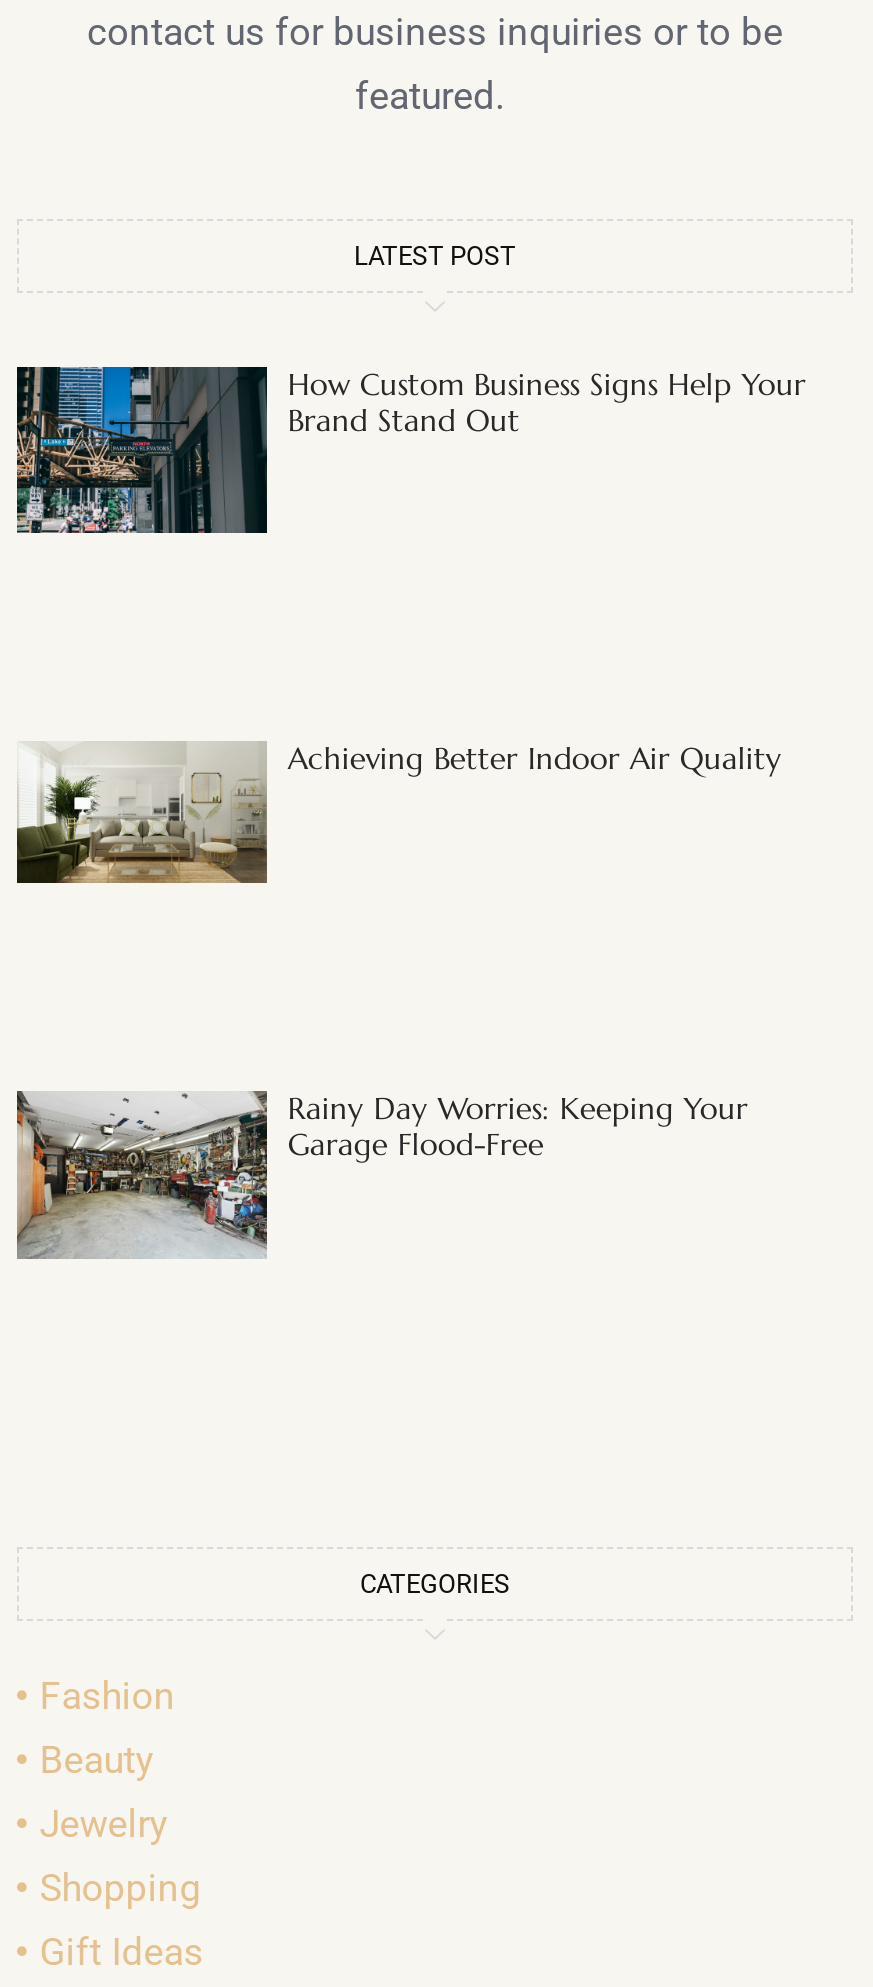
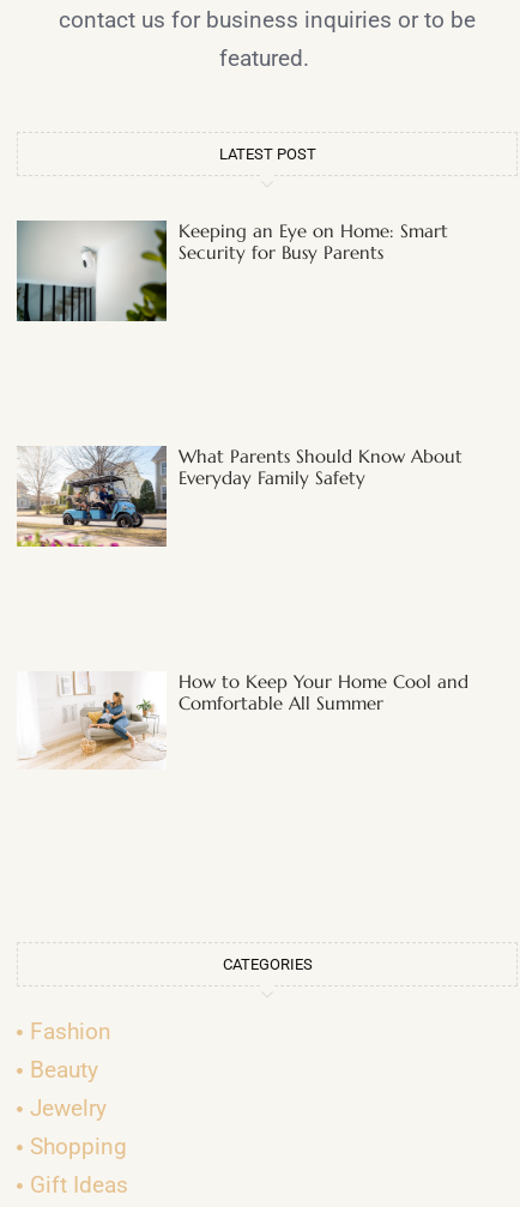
- [image]
- How Custom Business Signs Help Your
- Brand Stand Out
+ [image]
+ Keeping an Eye on Home: Smart
+ Security for Busy Parents

- [image]
- Achieving Better Indoor Air Quality
+ [image]
+ What Parents Should Know About
+ Everyday Family Safety

- [image]
- Rainy Day Worries: Keeping Your
- Garage Flood-Free
+ [image]
+ How to Keep Your Home Cool and
+ Comfortable All Summer
